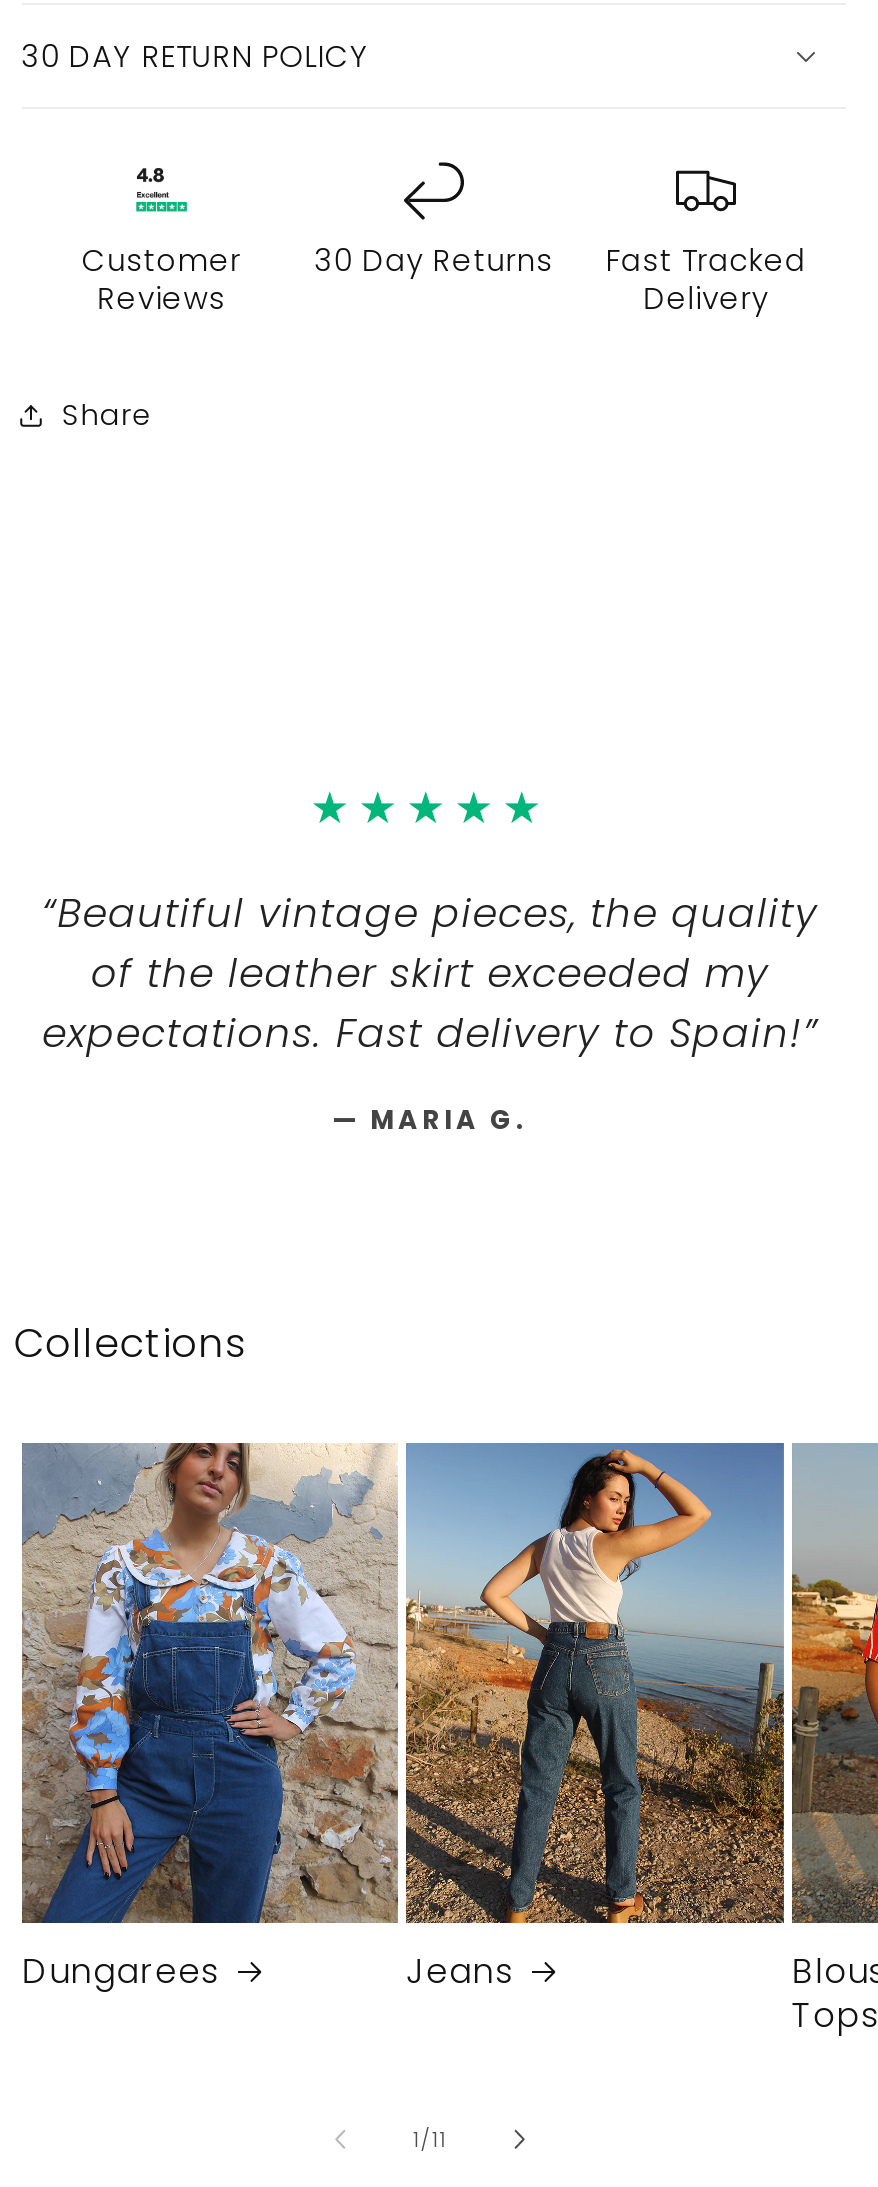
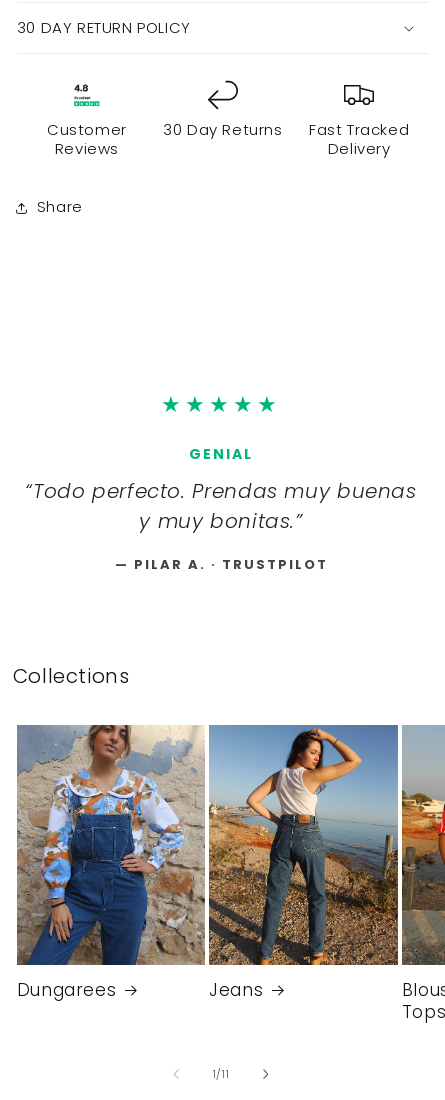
- “Beautiful vintage pieces, the quality
- of the leather skirt exceeded my
- expectations. Fast delivery to Spain!”
- — MARIA G.
+ GENIAL
+ “Todo perfecto. Prendas muy buenas
+ y muy bonitas.”
+ — PILAR A. · TRUSTPILOT
